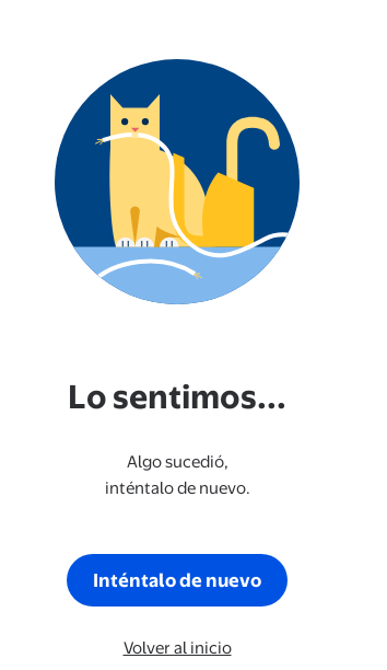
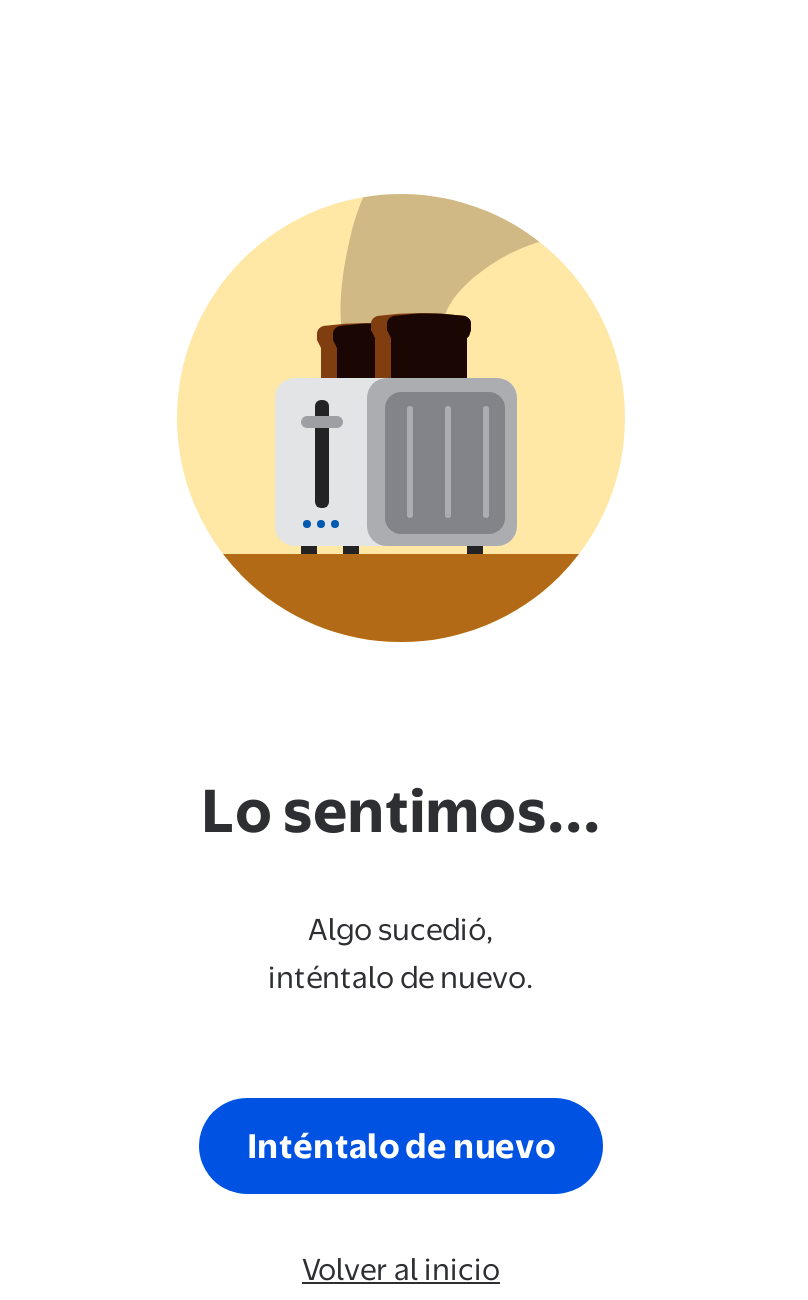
- [image]
+ [image]
